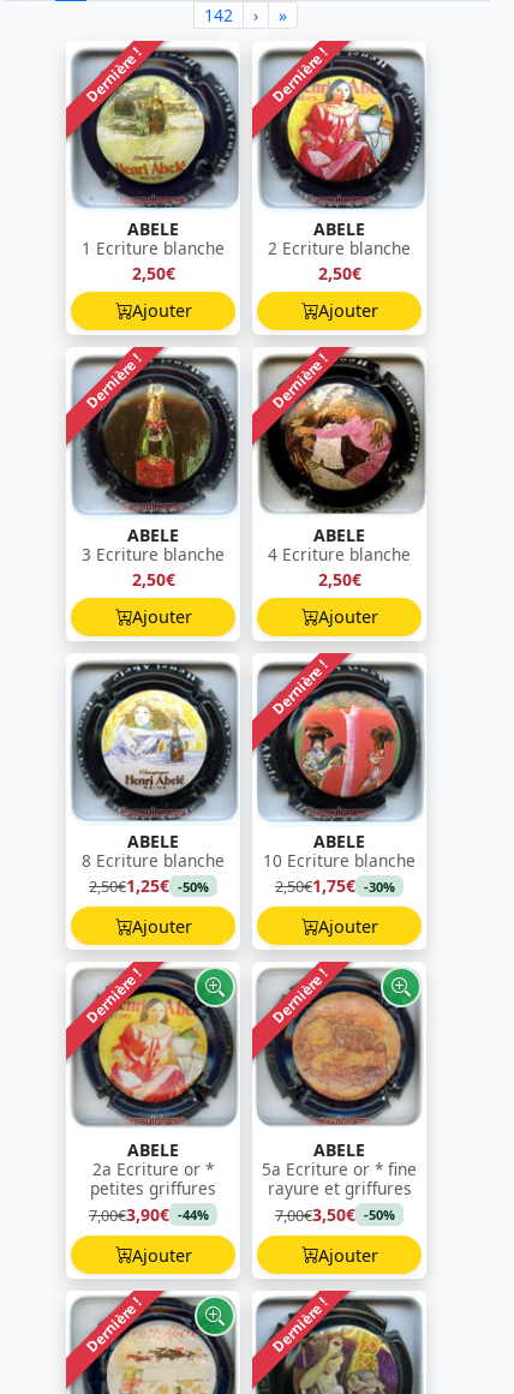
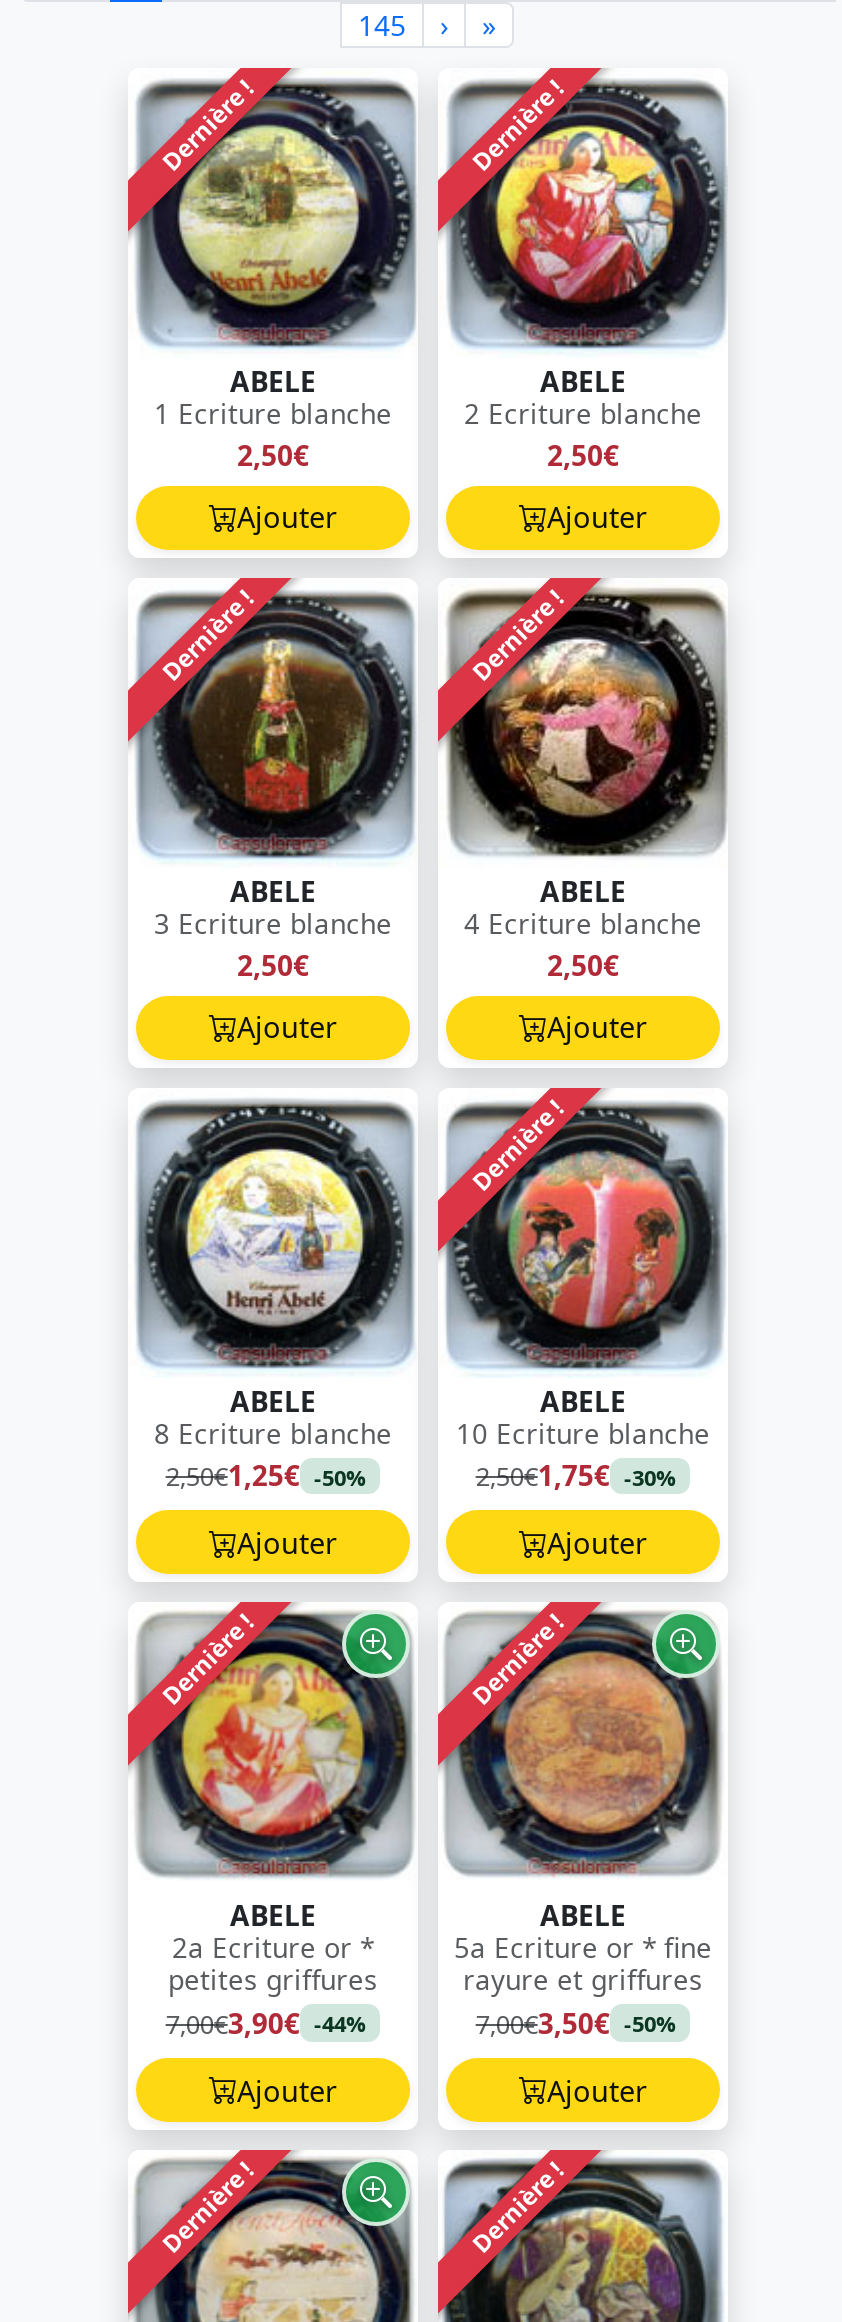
- 142
+ 145
